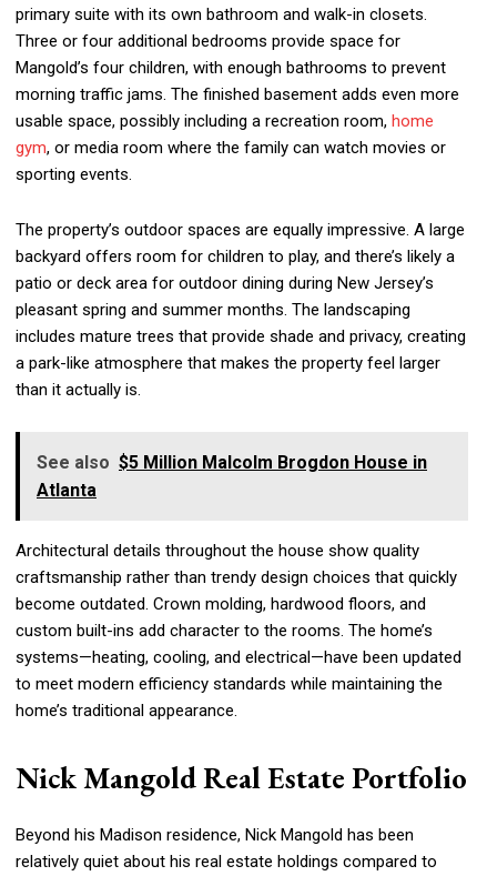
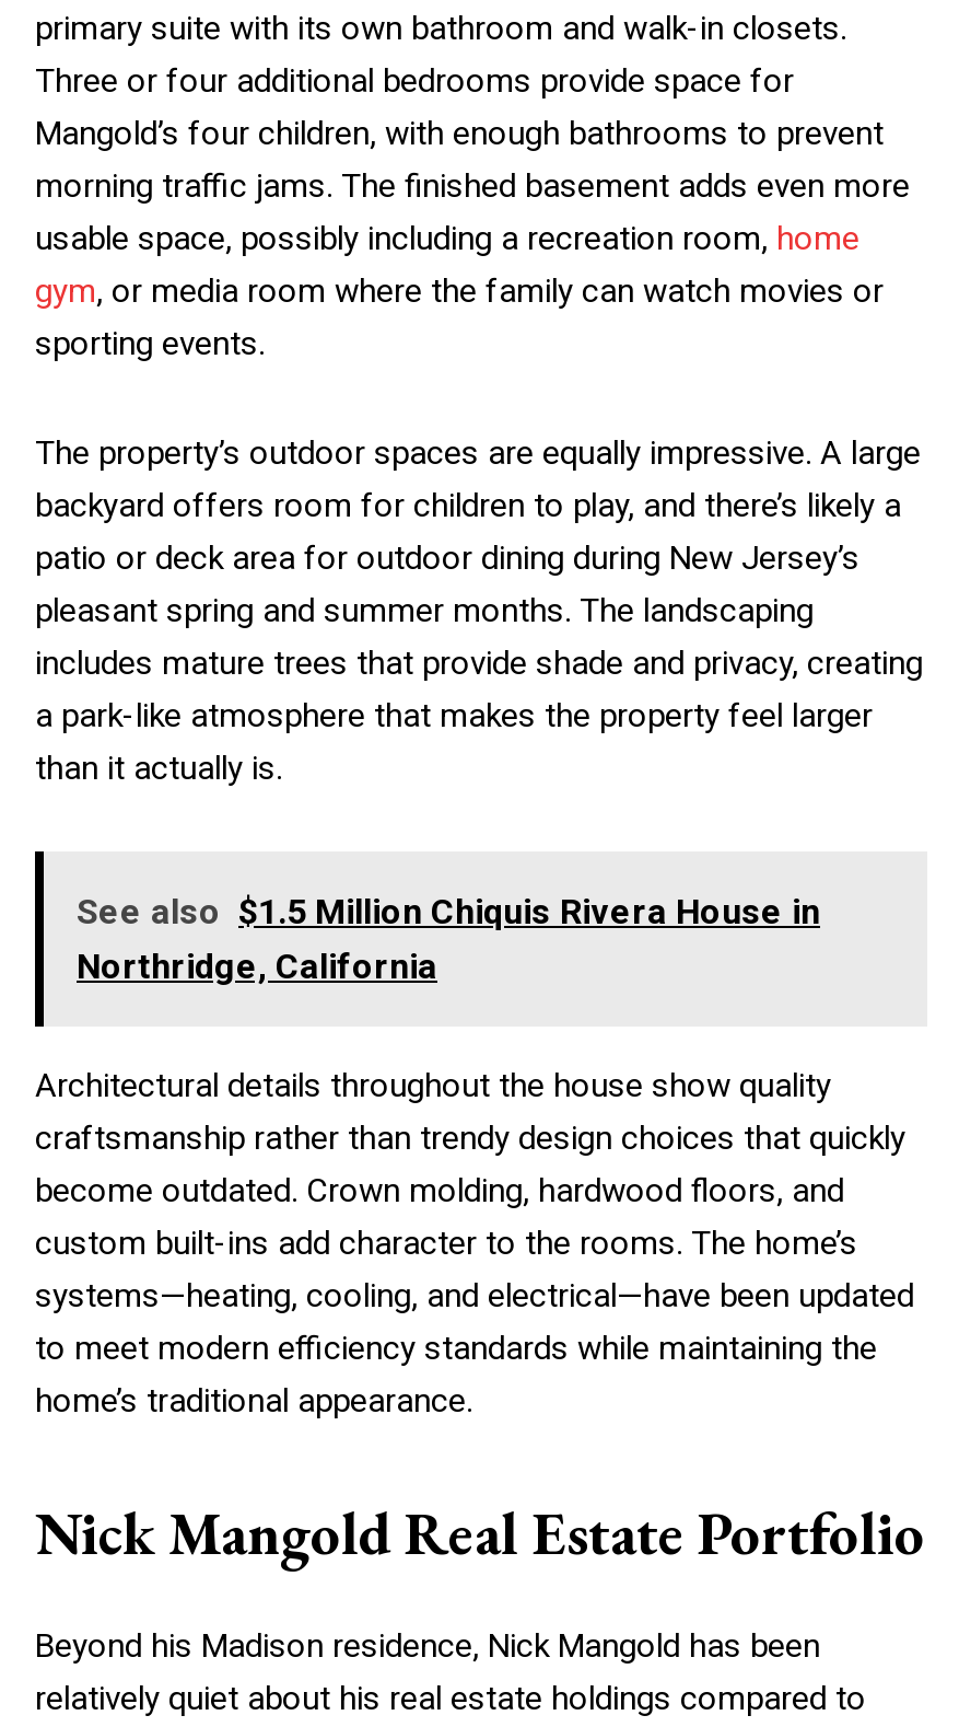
- See also $5 Million Malcolm Brogdon House in
- Atlanta
+ See also $1.5 Million Chiquis Rivera House in
+ Northridge, California
